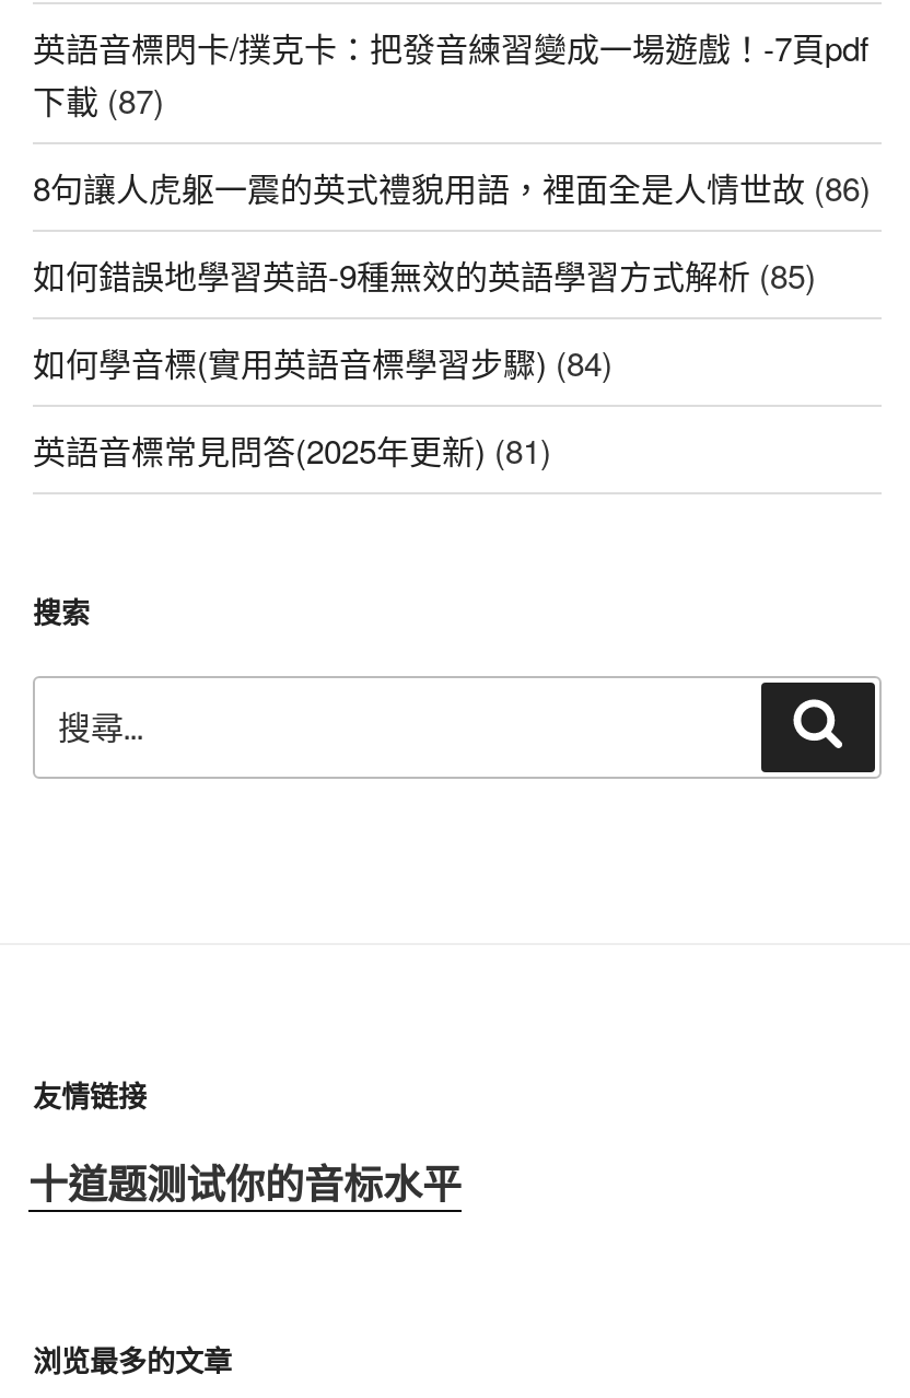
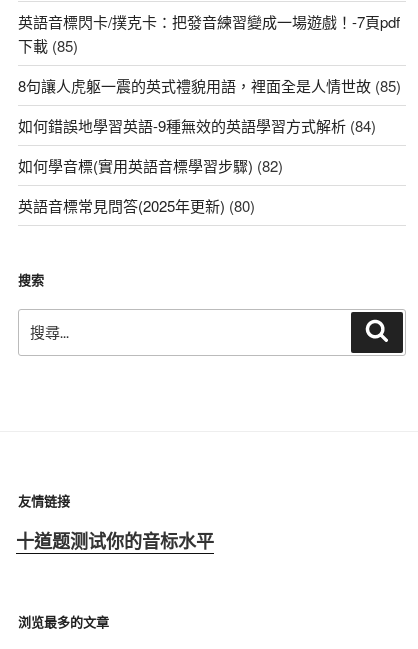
- 下載 (87)
+ 下載 (85)

- 8句讓人虎躯一震的英式禮貌用語，裡面全是人情世故 (86)
+ 8句讓人虎躯一震的英式禮貌用語，裡面全是人情世故 (85)

- 如何錯誤地學習英語-9種無效的英語學習方式解析 (85)
+ 如何錯誤地學習英語-9種無效的英語學習方式解析 (84)

- 如何學音標(實用英語音標學習步驟) (84)
+ 如何學音標(實用英語音標學習步驟) (82)

- 英語音標常見問答(2025年更新) (81)
+ 英語音標常見問答(2025年更新) (80)
